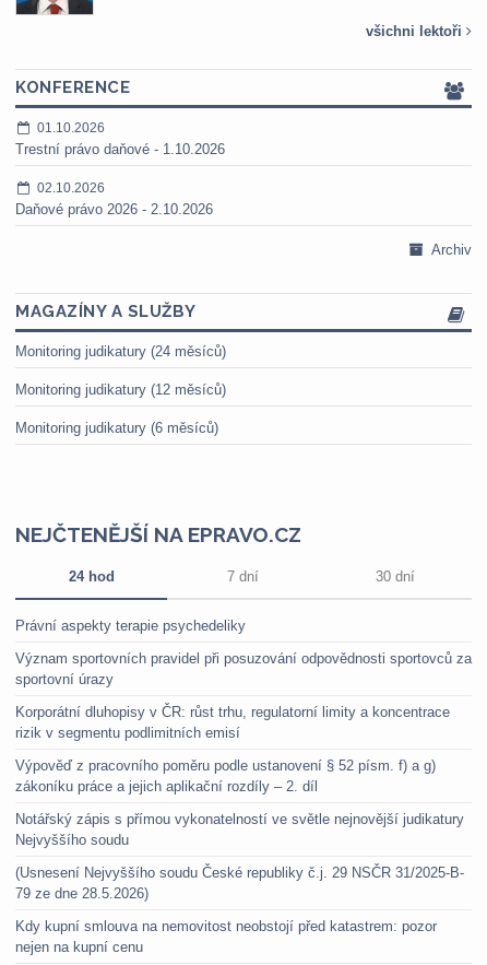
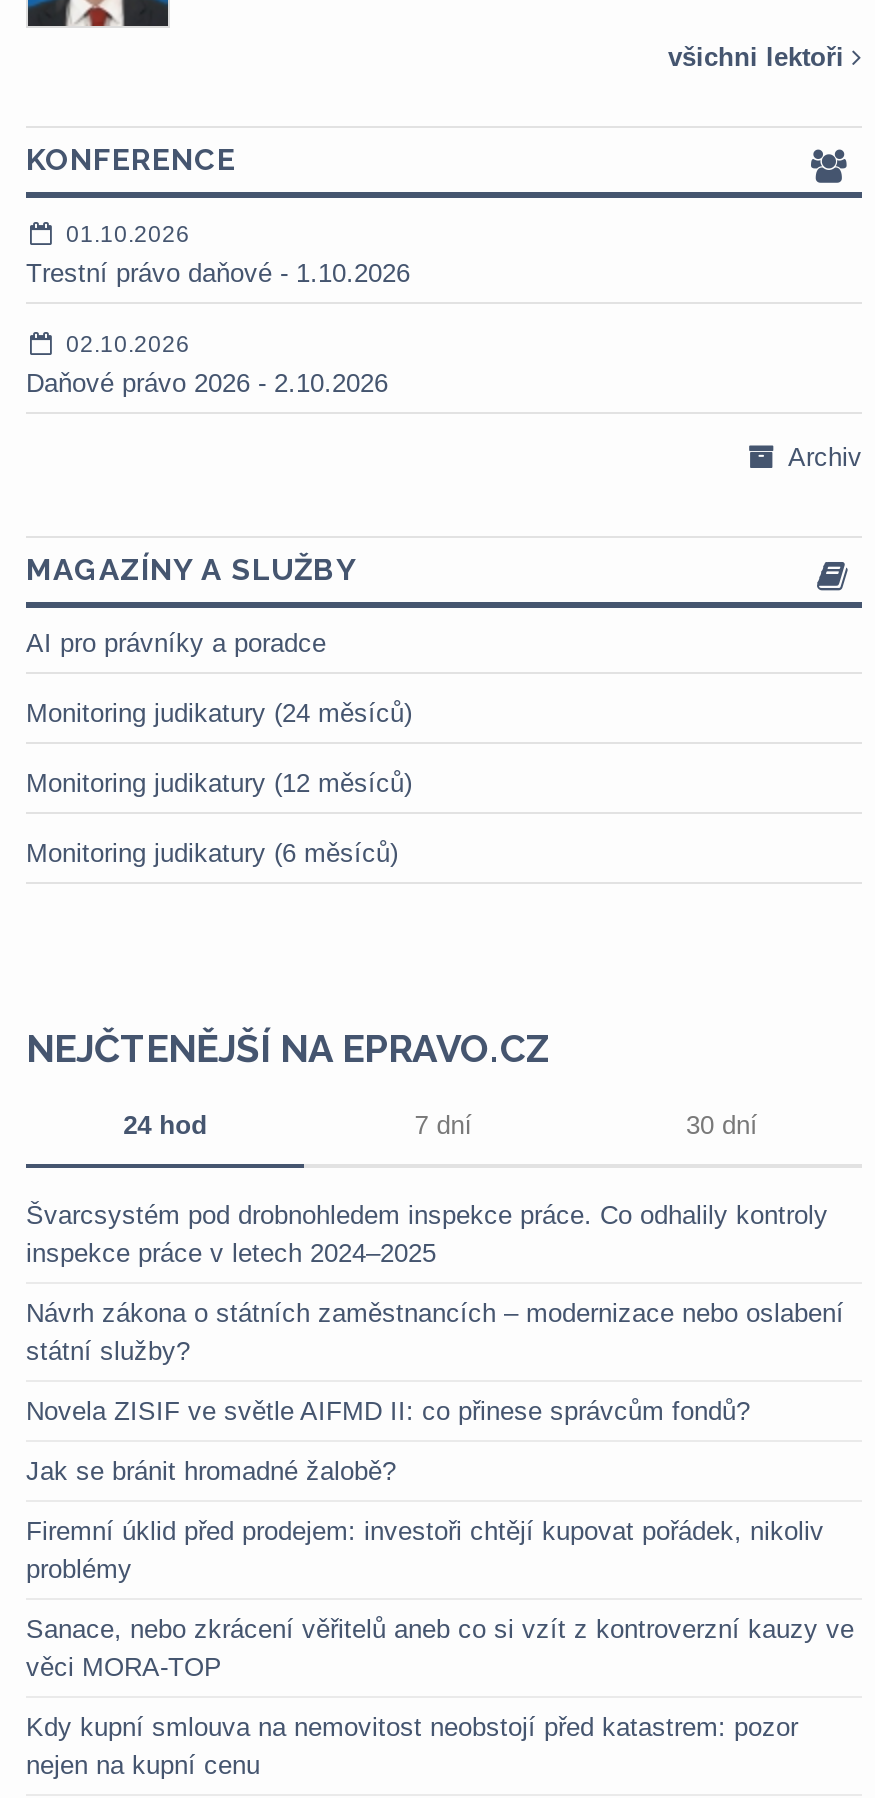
+ AI pro právníky a poradce

moved down: Monitoring judikatury (24 měsíců) | Monitoring judikatury (12 měsíců) | Monitoring judikatury (6 měsíců) | NEJČTENĚJŠÍ NA EPRAVO.CZ | 24 hod | 7 dní | 30 dní

- Právní aspekty terapie psychedeliky
+ Švarcsystém pod drobnohledem inspekce práce. Co odhalily kontroly
+ inspekce práce v letech 2024–2025

- Význam sportovních pravidel při posuzování odpovědnosti sportovců za
- sportovní úrazy
+ Návrh zákona o státních zaměstnancích – modernizace nebo oslabení
+ státní služby?

- Korporátní dluhopisy v ČR: růst trhu, regulatorní limity a koncentrace
- rizik v segmentu podlimitních emisí
+ Novela ZISIF ve světle AIFMD II: co přinese správcům fondů?

- Výpověď z pracovního poměru podle ustanovení § 52 písm. f) a g)
- zákoníku práce a jejich aplikační rozdíly – 2. díl
+ Jak se bránit hromadné žalobě?

- Notářský zápis s přímou vykonatelností ve světle nejnovější judikatury
- Nejvyššího soudu
+ Firemní úklid před prodejem: investoři chtějí kupovat pořádek, nikoliv
+ problémy

- (Usnesení Nejvyššího soudu České republiky č.j. 29 NSČR 31/2025-B-
- 79 ze dne 28.5.2026)
+ Sanace, nebo zkrácení věřitelů aneb co si vzít z kontroverzní kauzy ve
+ věci MORA-TOP
